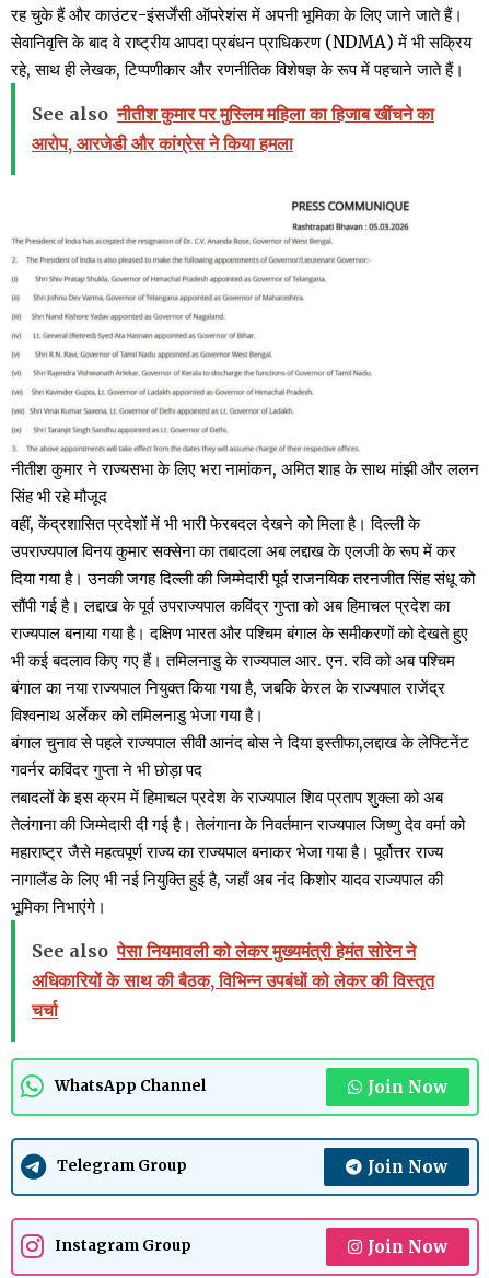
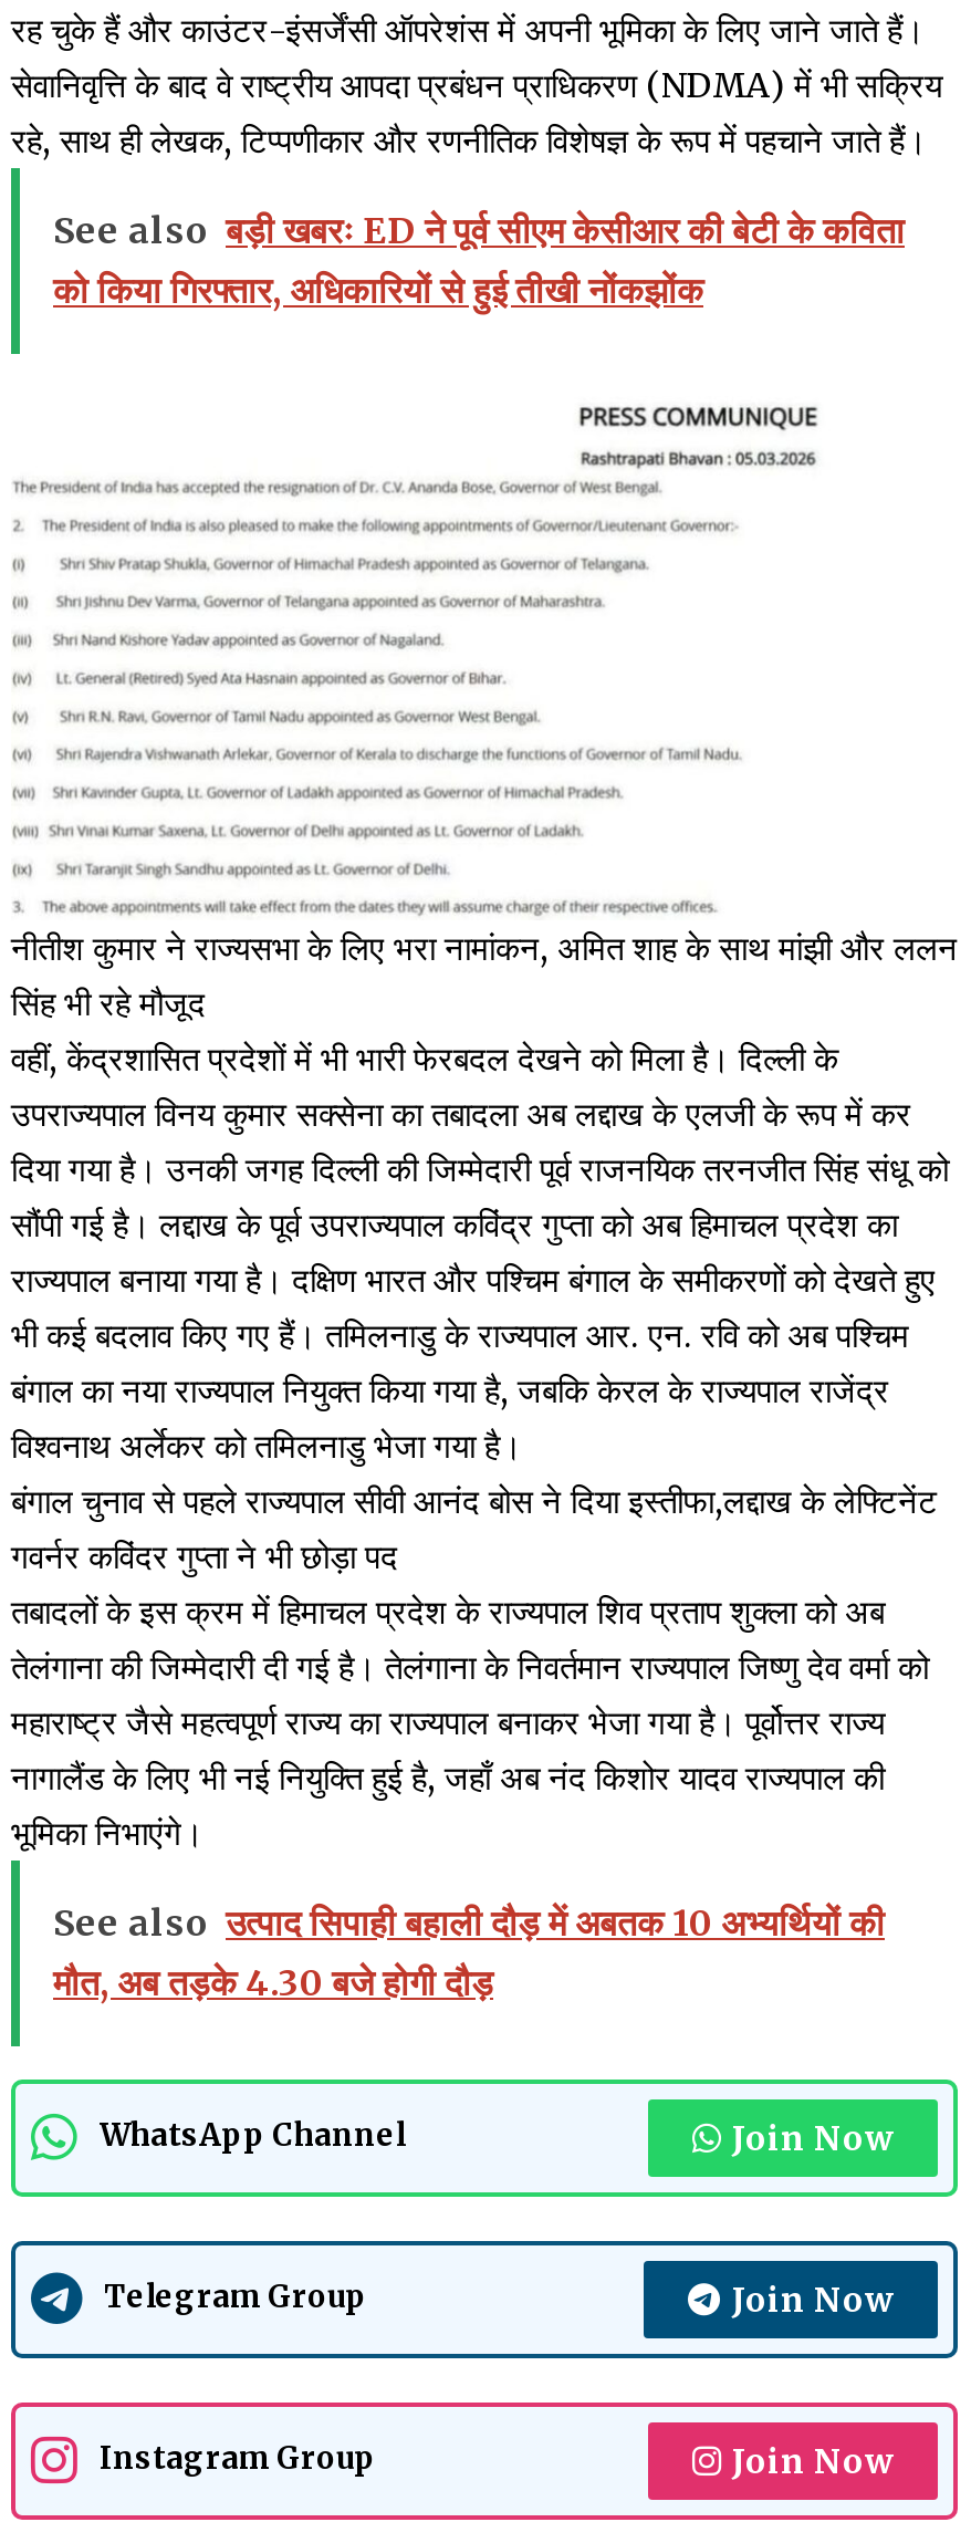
- See also नीतीश कुमार पर मुस्लिम महिला का हिजाब खींचने का
- आरोप, आरजेडी और कांग्रेस ने किया हमला
+ See also बड़ी खबरः ED ने पूर्व सीएम केसीआर की बेटी के कविता
+ को किया गिरफ्तार, अधिकारियों से हुई तीखी नोंकझोंक

- See also पेसा नियमावली को लेकर मुख्यमंत्री हेमंत सोरेन ने
- अधिकारियों के साथ की बैठक, विभिन्न उपबंधों को लेकर की विस्तृत
- चर्चा
+ See also उत्पाद सिपाही बहाली दौड़ में अबतक 10 अभ्यर्थियों की
+ मौत, अब तड़के 4.30 बजे होगी दौड़
